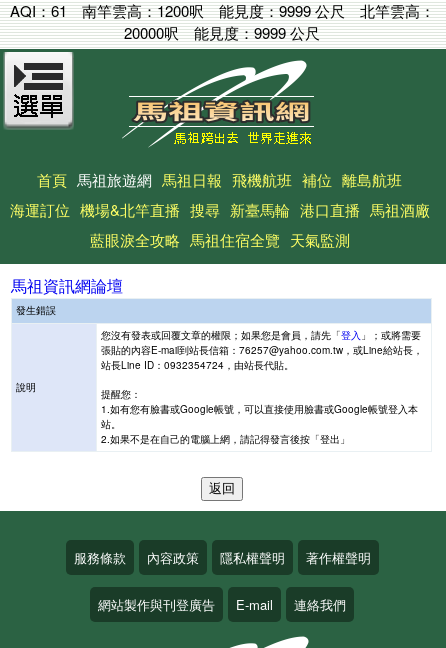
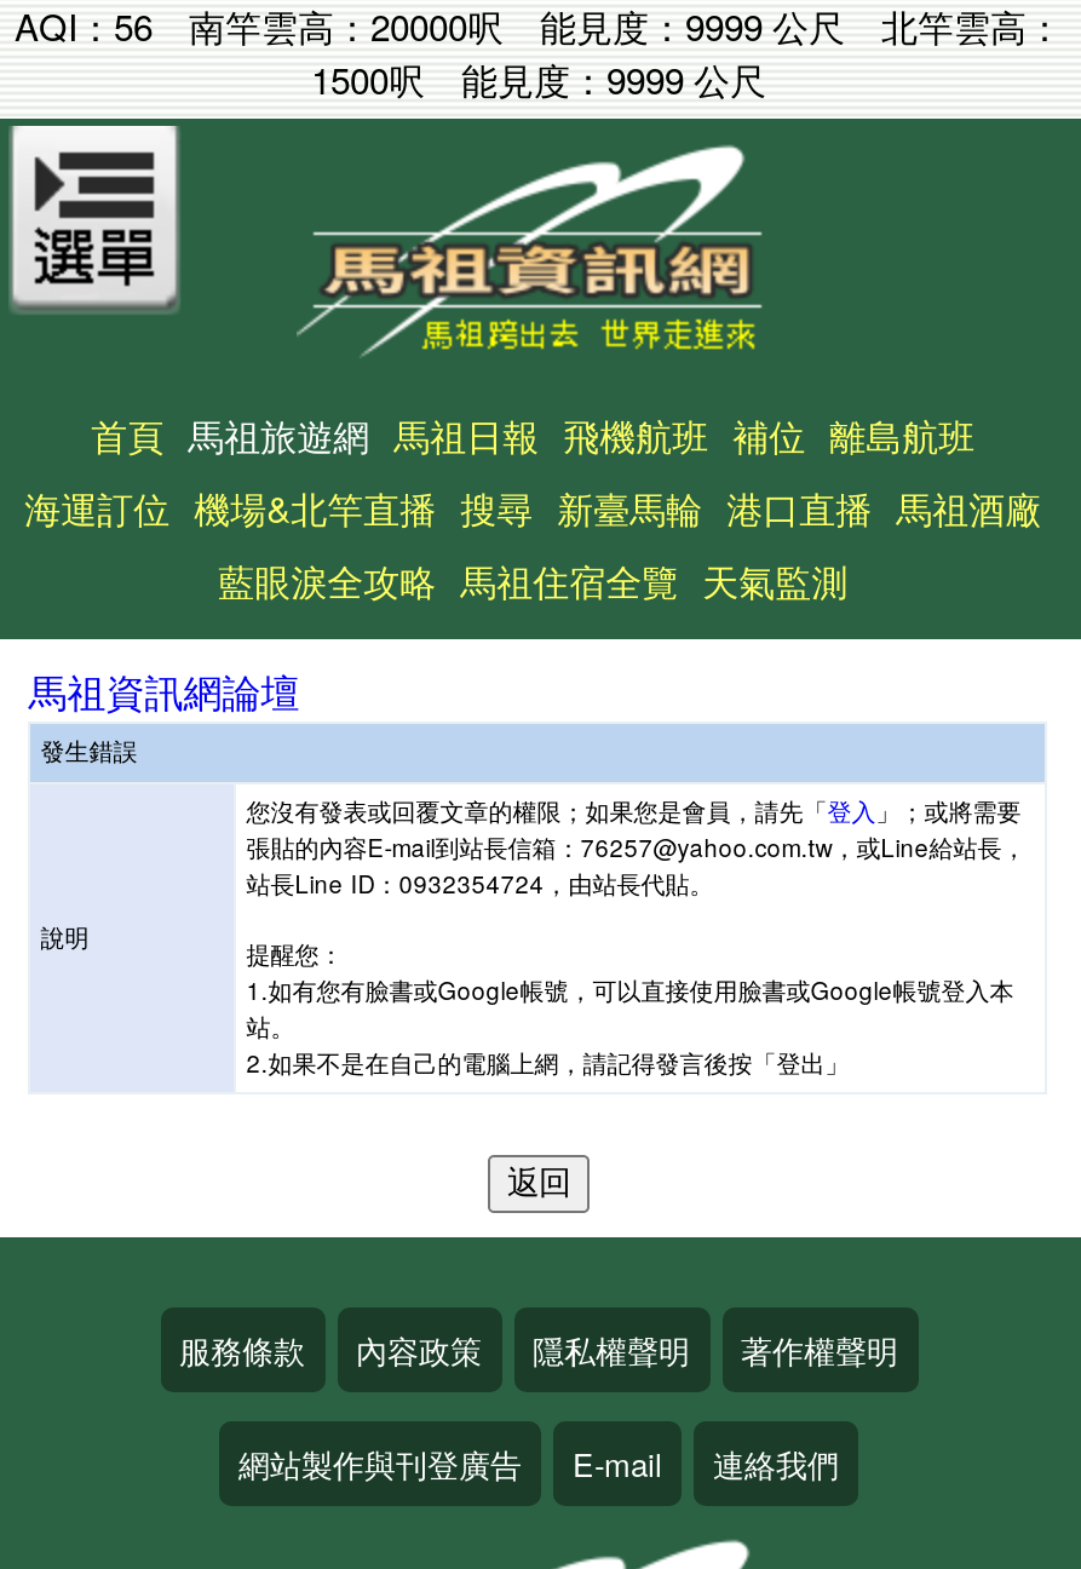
- AQI：61
+ AQI：56

- 南竿雲高：1200呎能見度：9999 公尺北竿雲高：
+ 南竿雲高：20000呎能見度：9999 公尺北竿雲高：

- 20000呎能見度：9999 公尺
+ 1500呎能見度：9999 公尺
